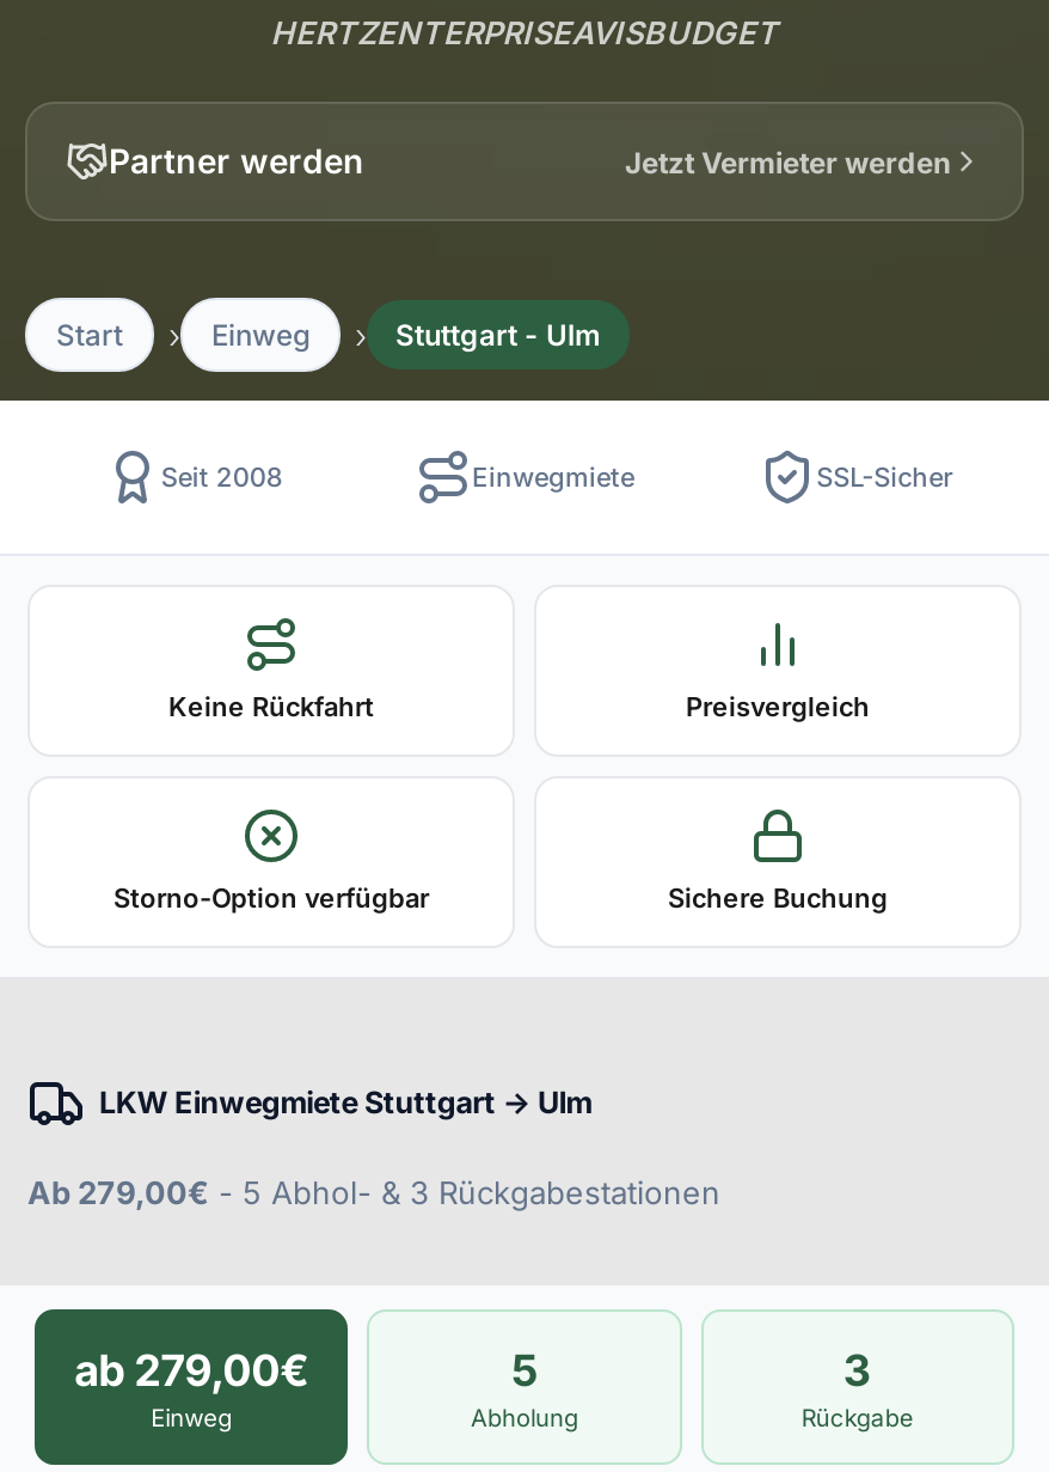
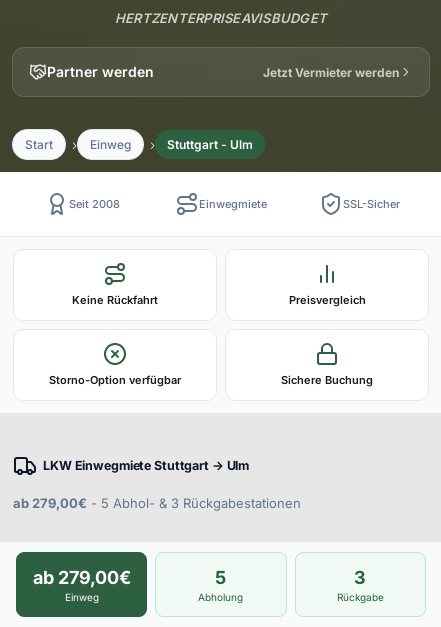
- Ab 279,00€ - 5 Abhol- & 3 Rückgabestationen
+ ab 279,00€- 5 Abhol- & 3 Rückgabestationen
